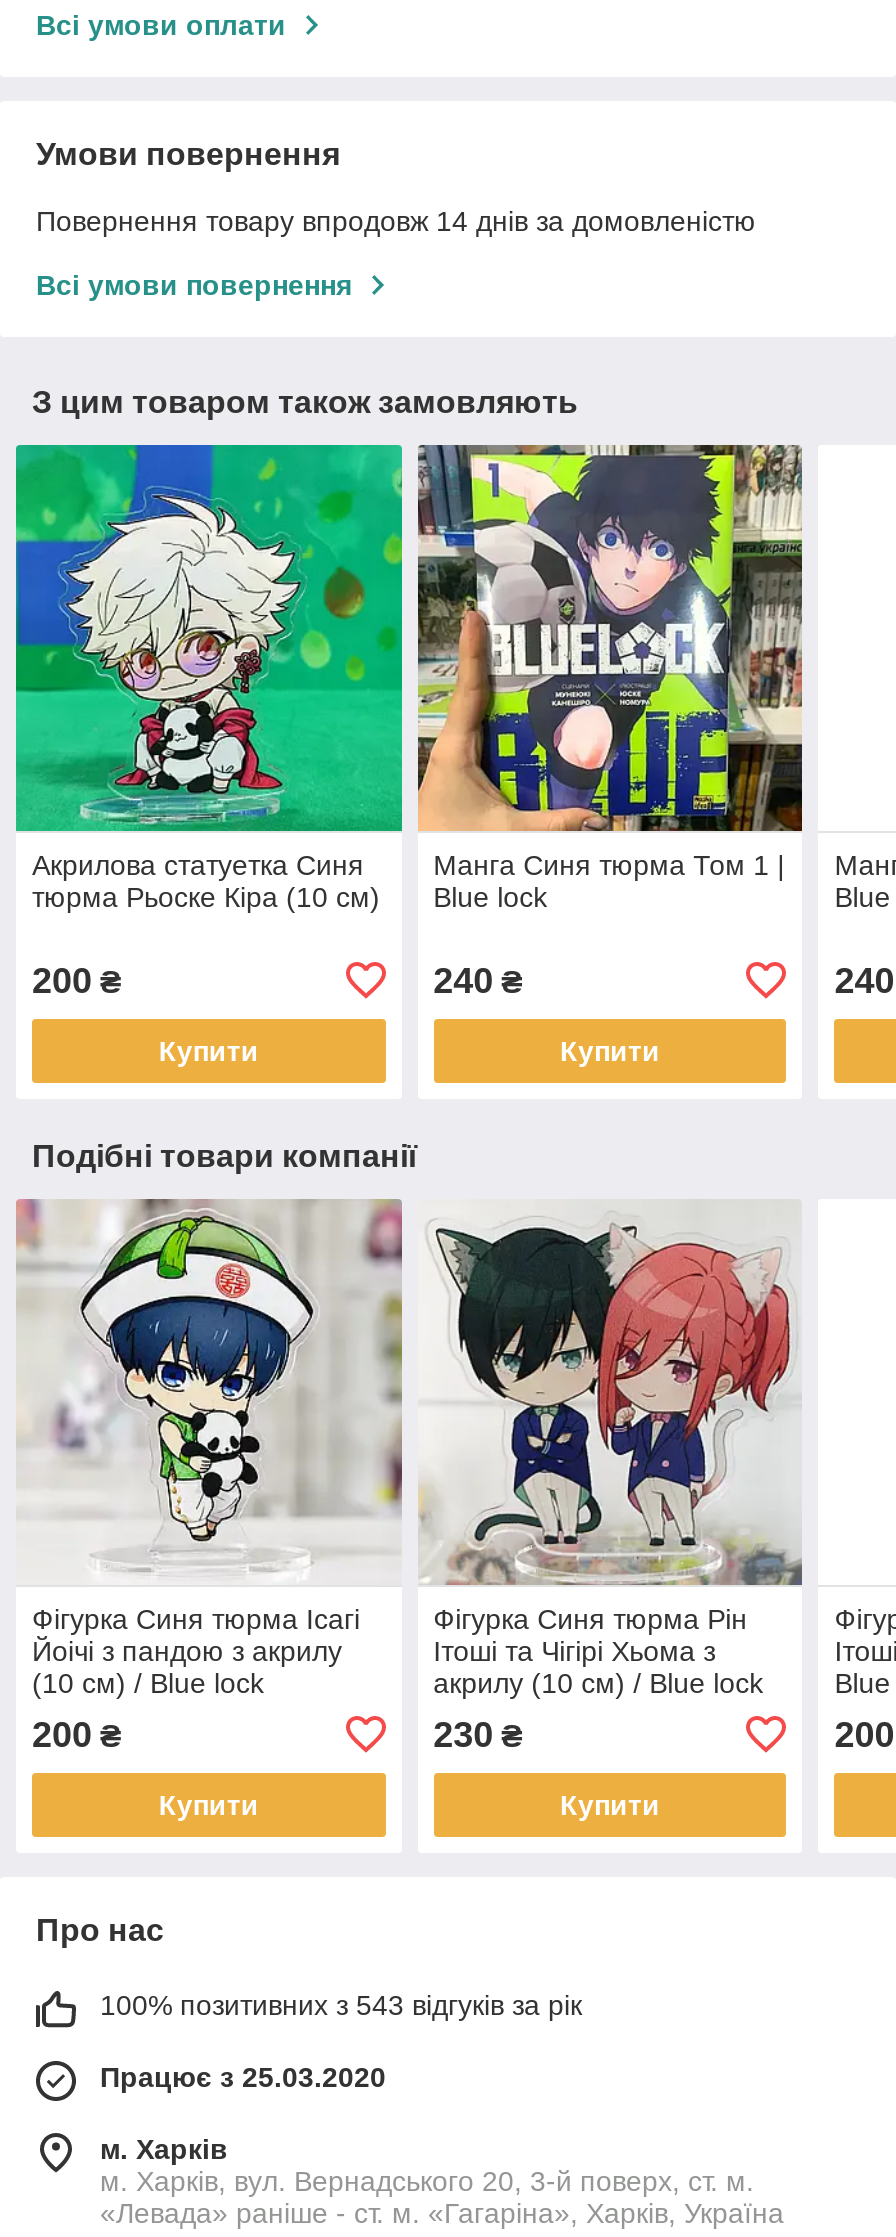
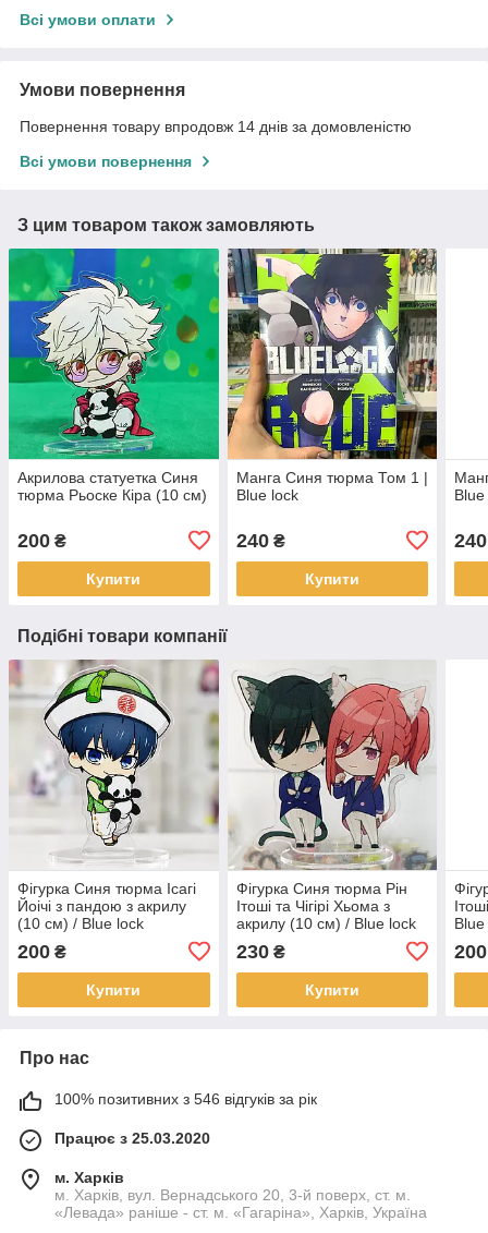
- 100% позитивних з 543 відгуків за рік
+ 100% позитивних з 546 відгуків за рік
